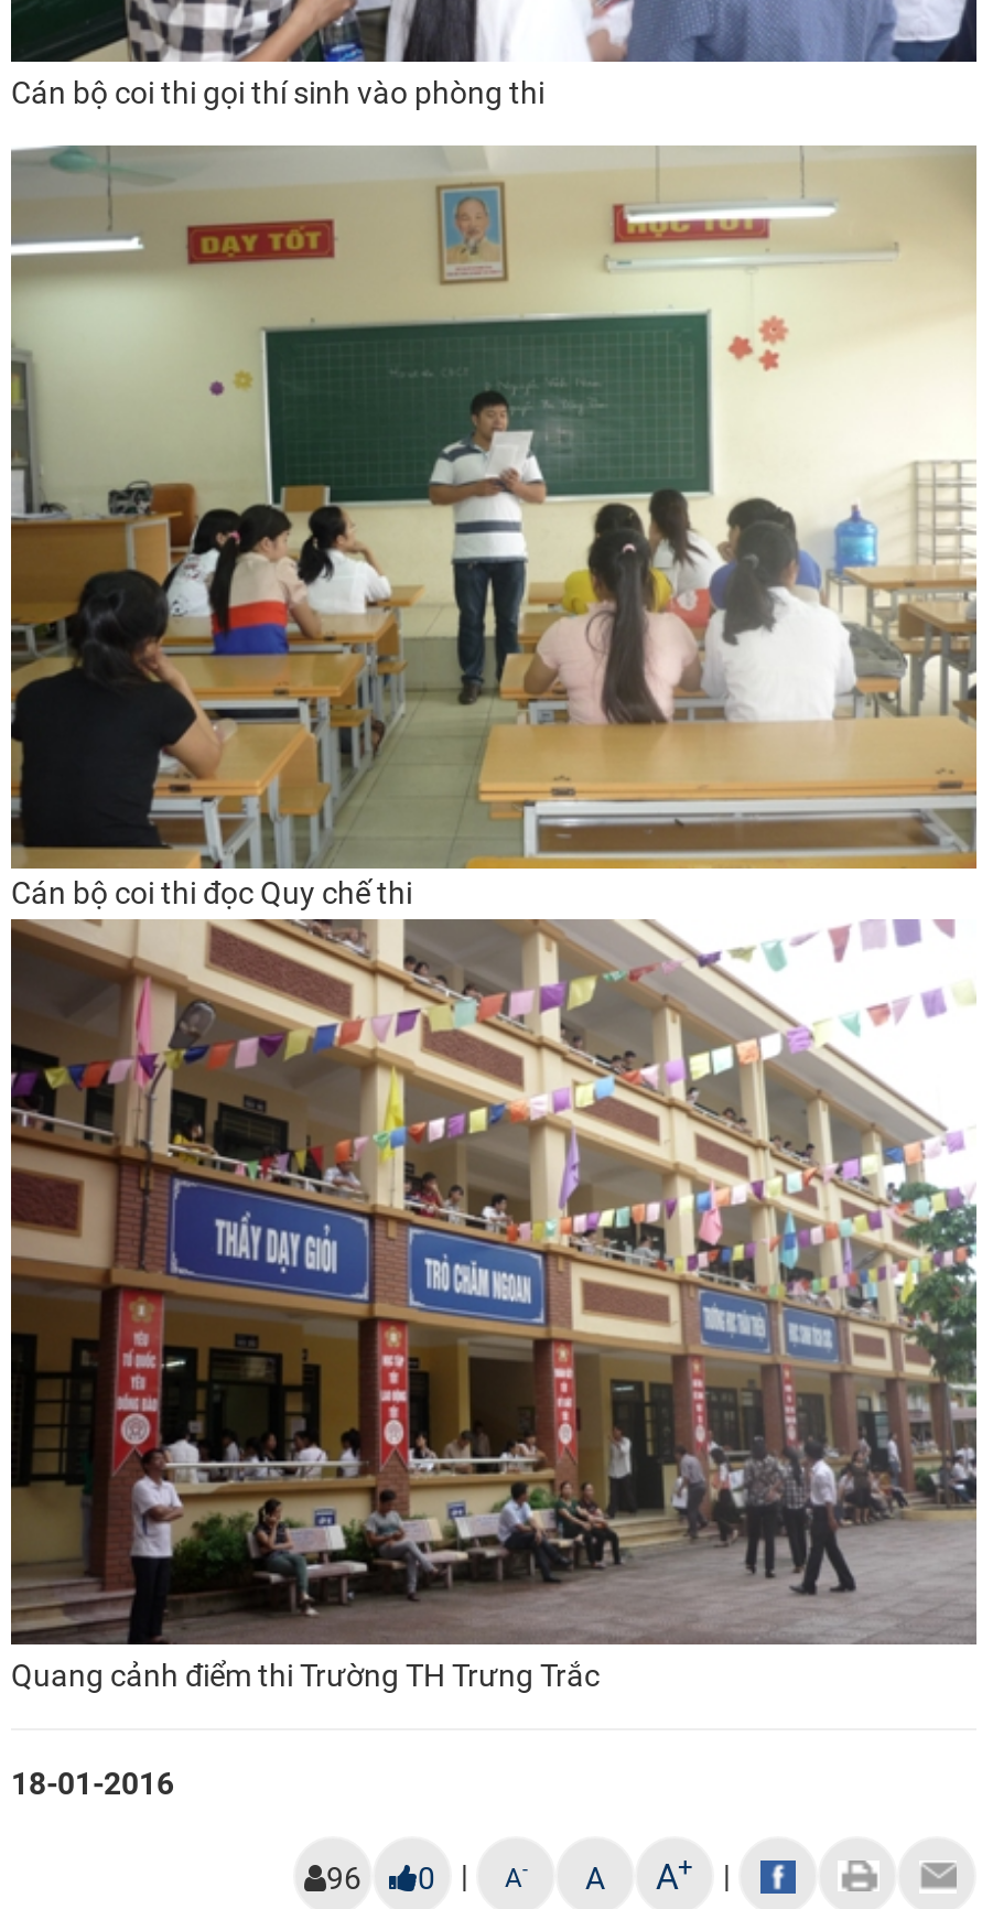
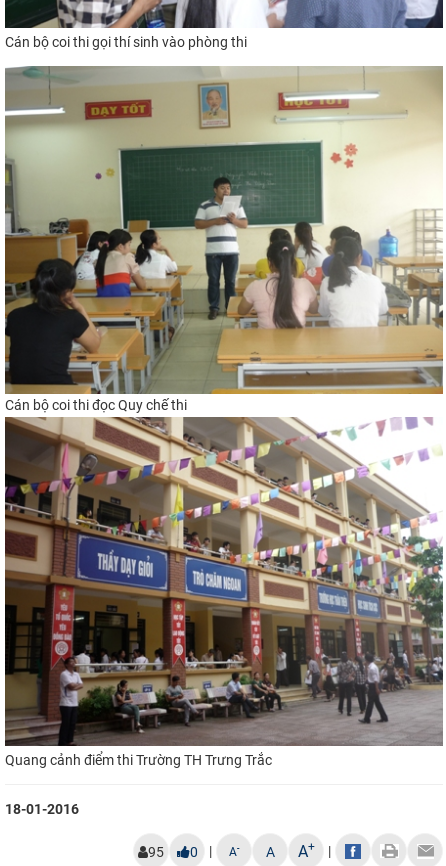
- 96
+ 95
